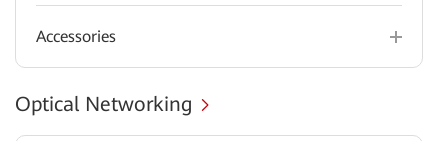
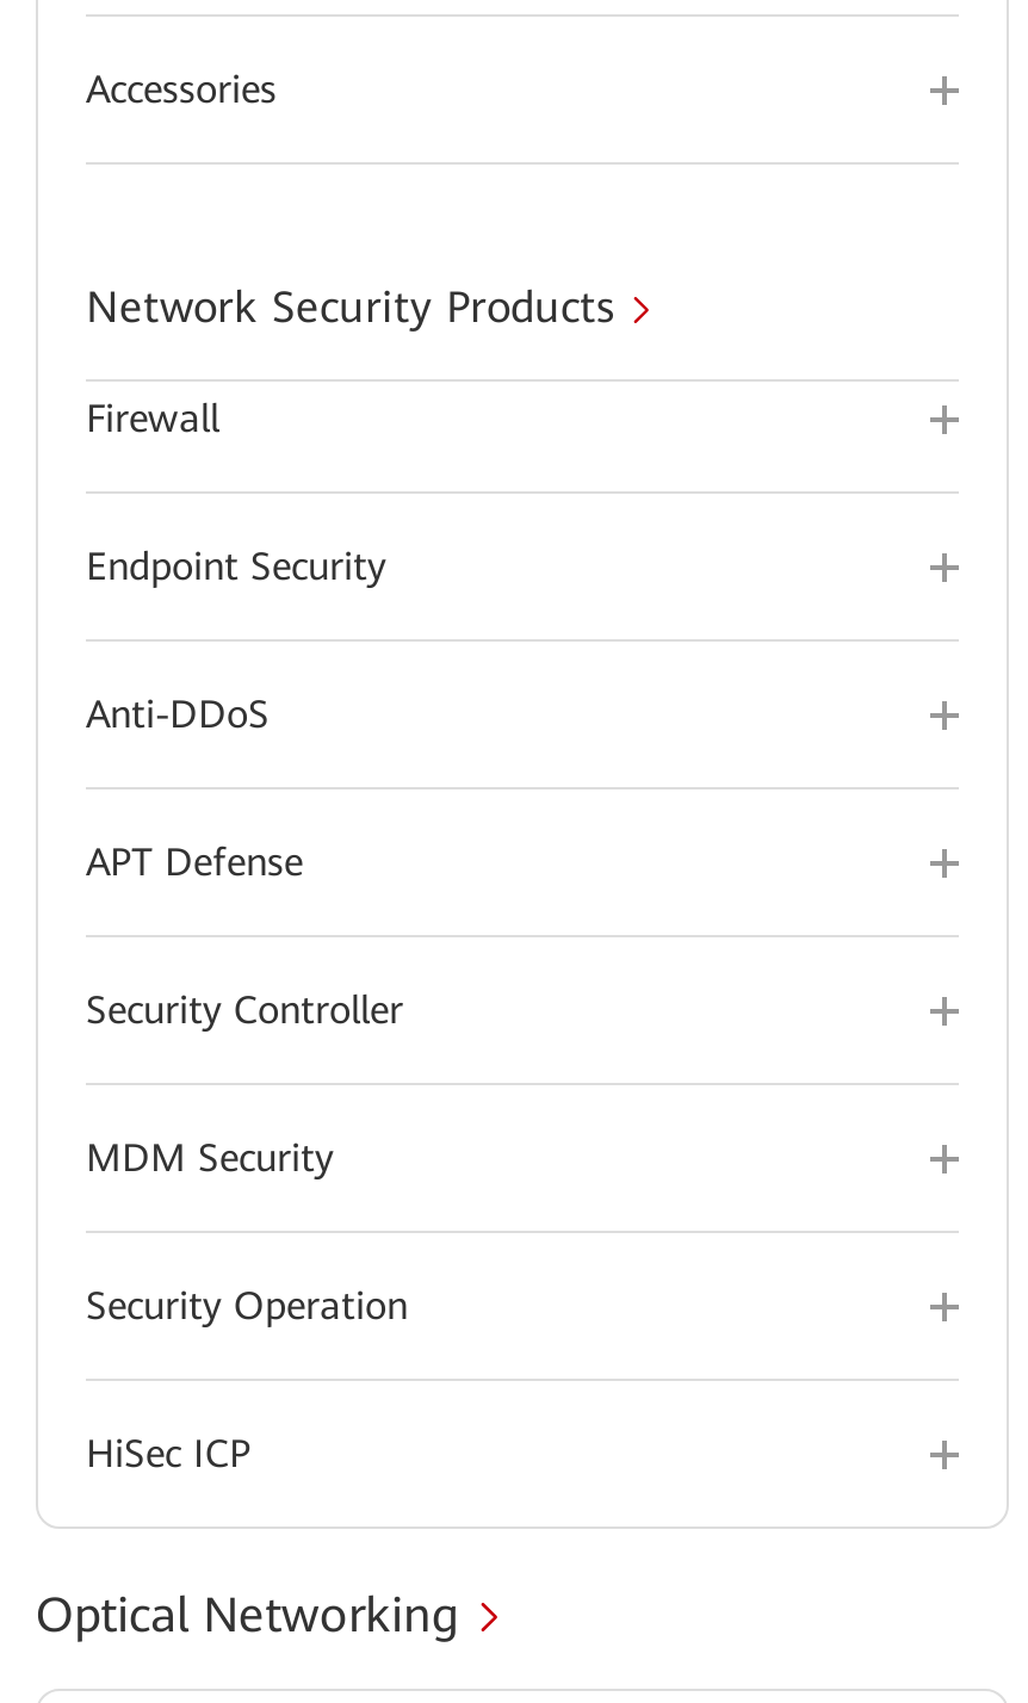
+ Network Security Products
+ Firewall
+ Endpoint Security
+ Anti-DDoS
+ APT Defense
+ Security Controller
+ MDM Security
+ Security Operation
+ HiSec ICP
